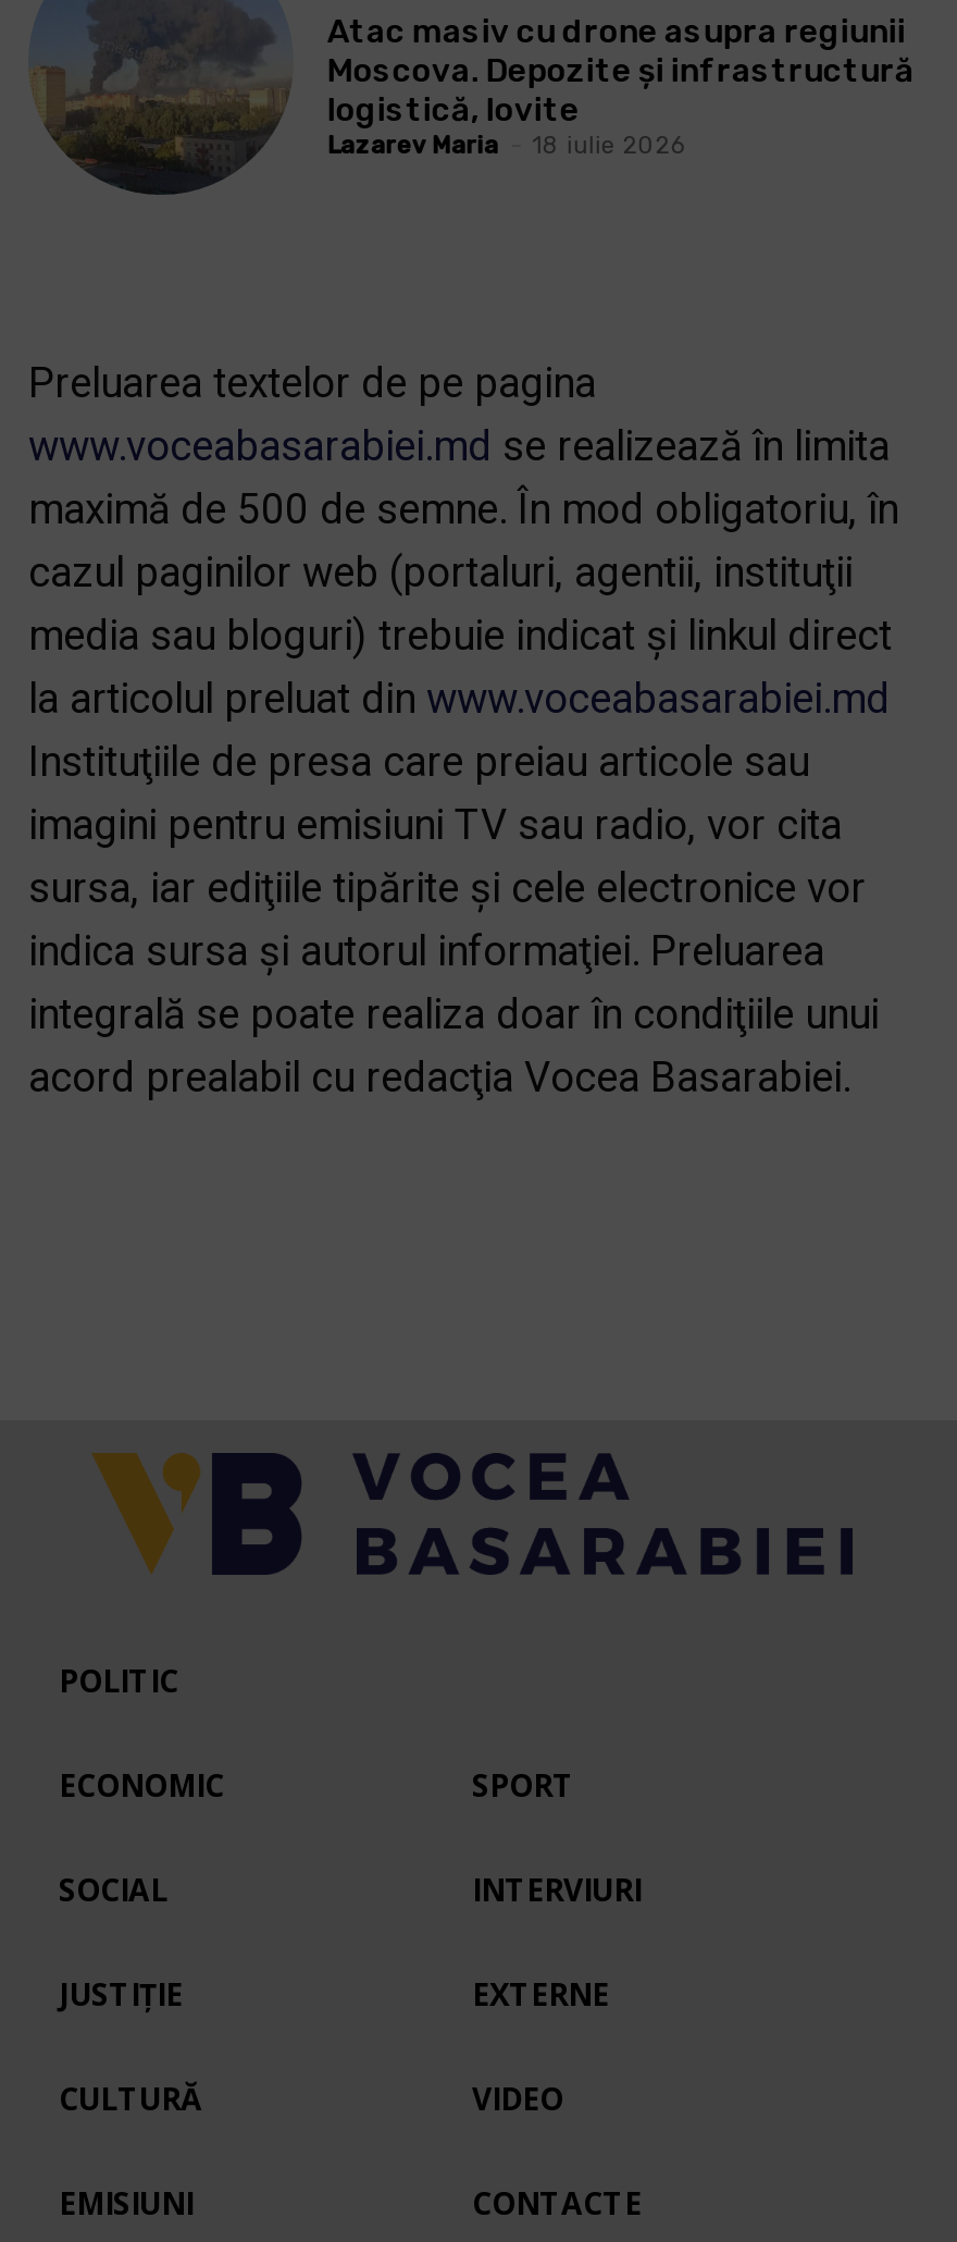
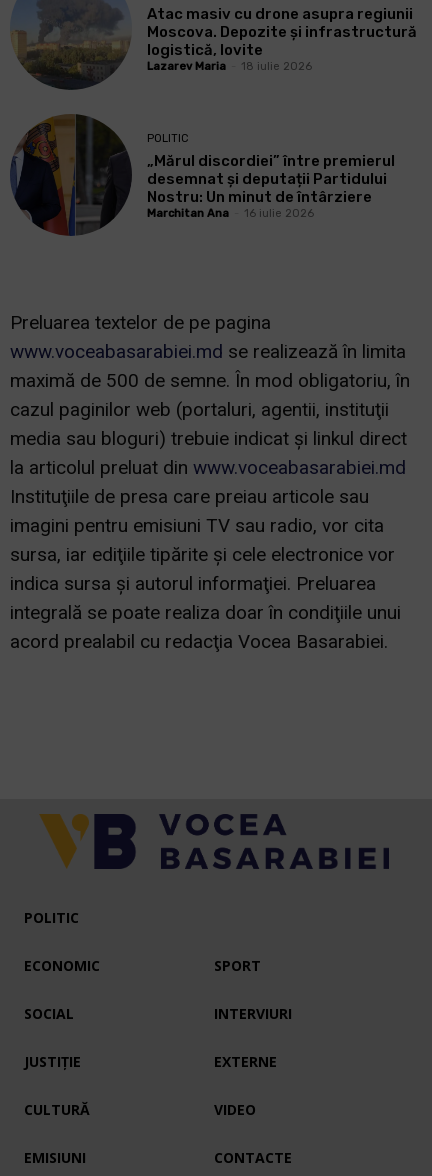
+ [image]
+ POLITIC
+ „Mărul discordiei” între premierul
+ desemnat și deputații Partidului
+ Nostru: Un minut de întârziere
+ Marchitan Ana - 16 iulie 2026
